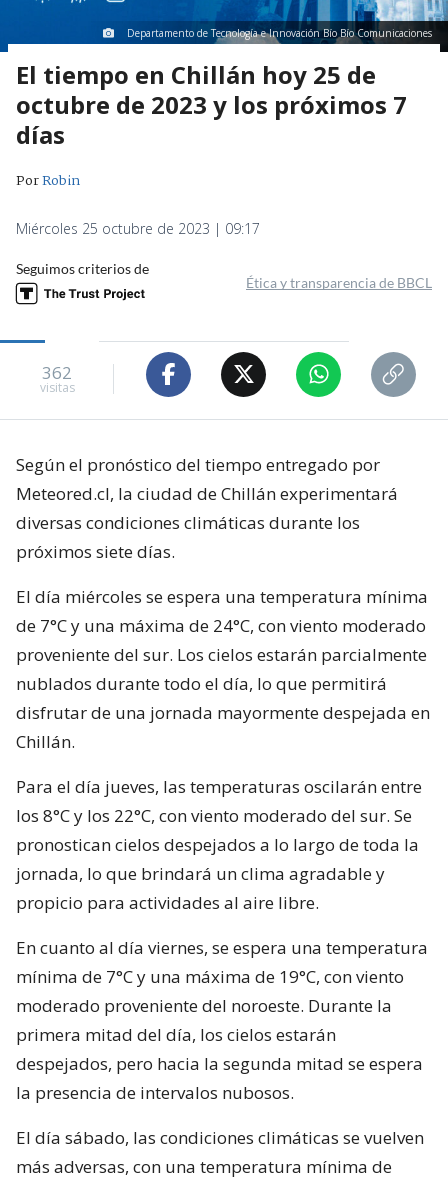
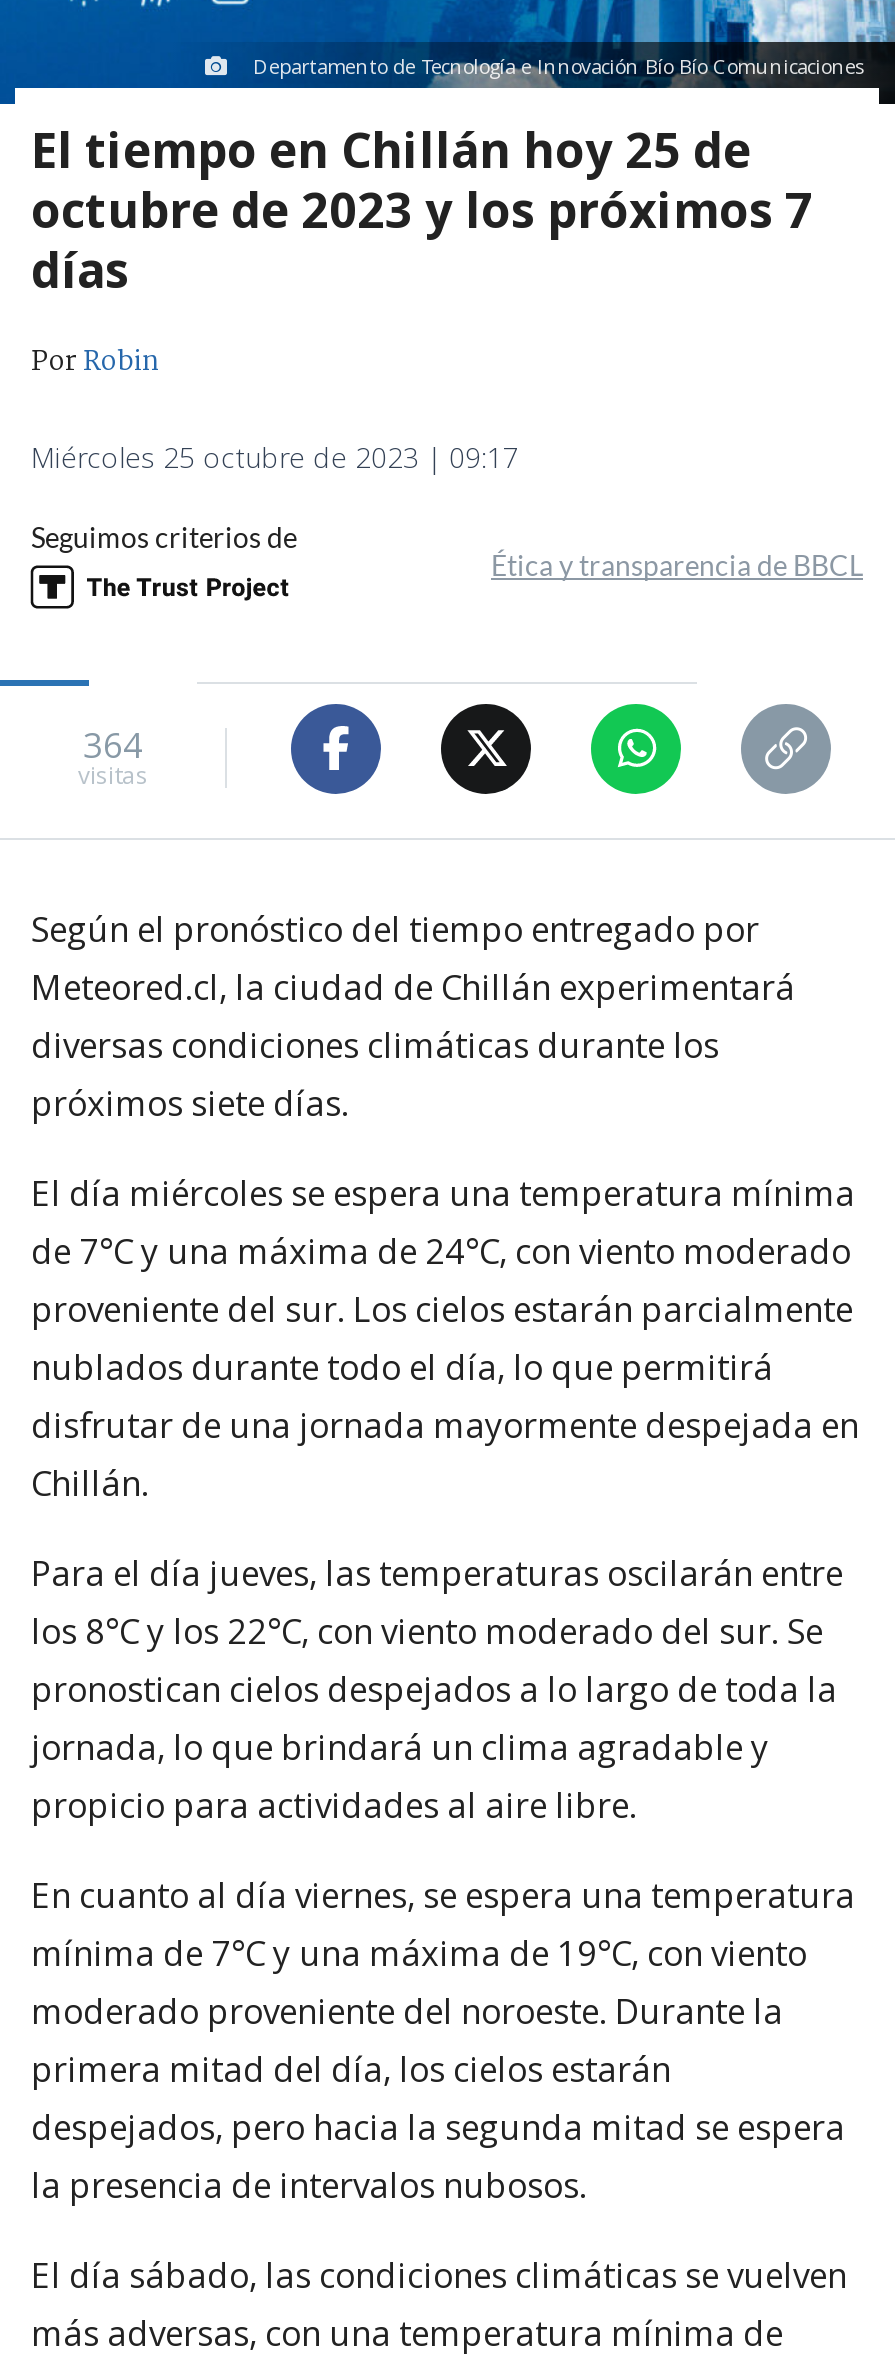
- 362
+ 364
